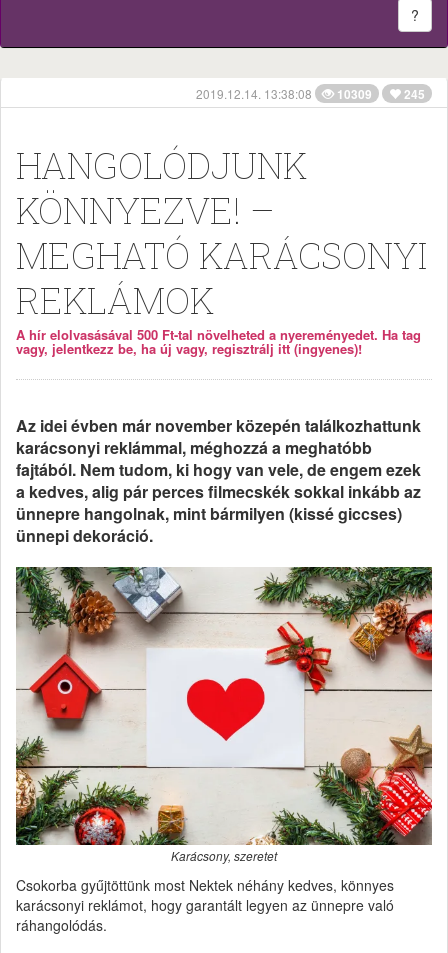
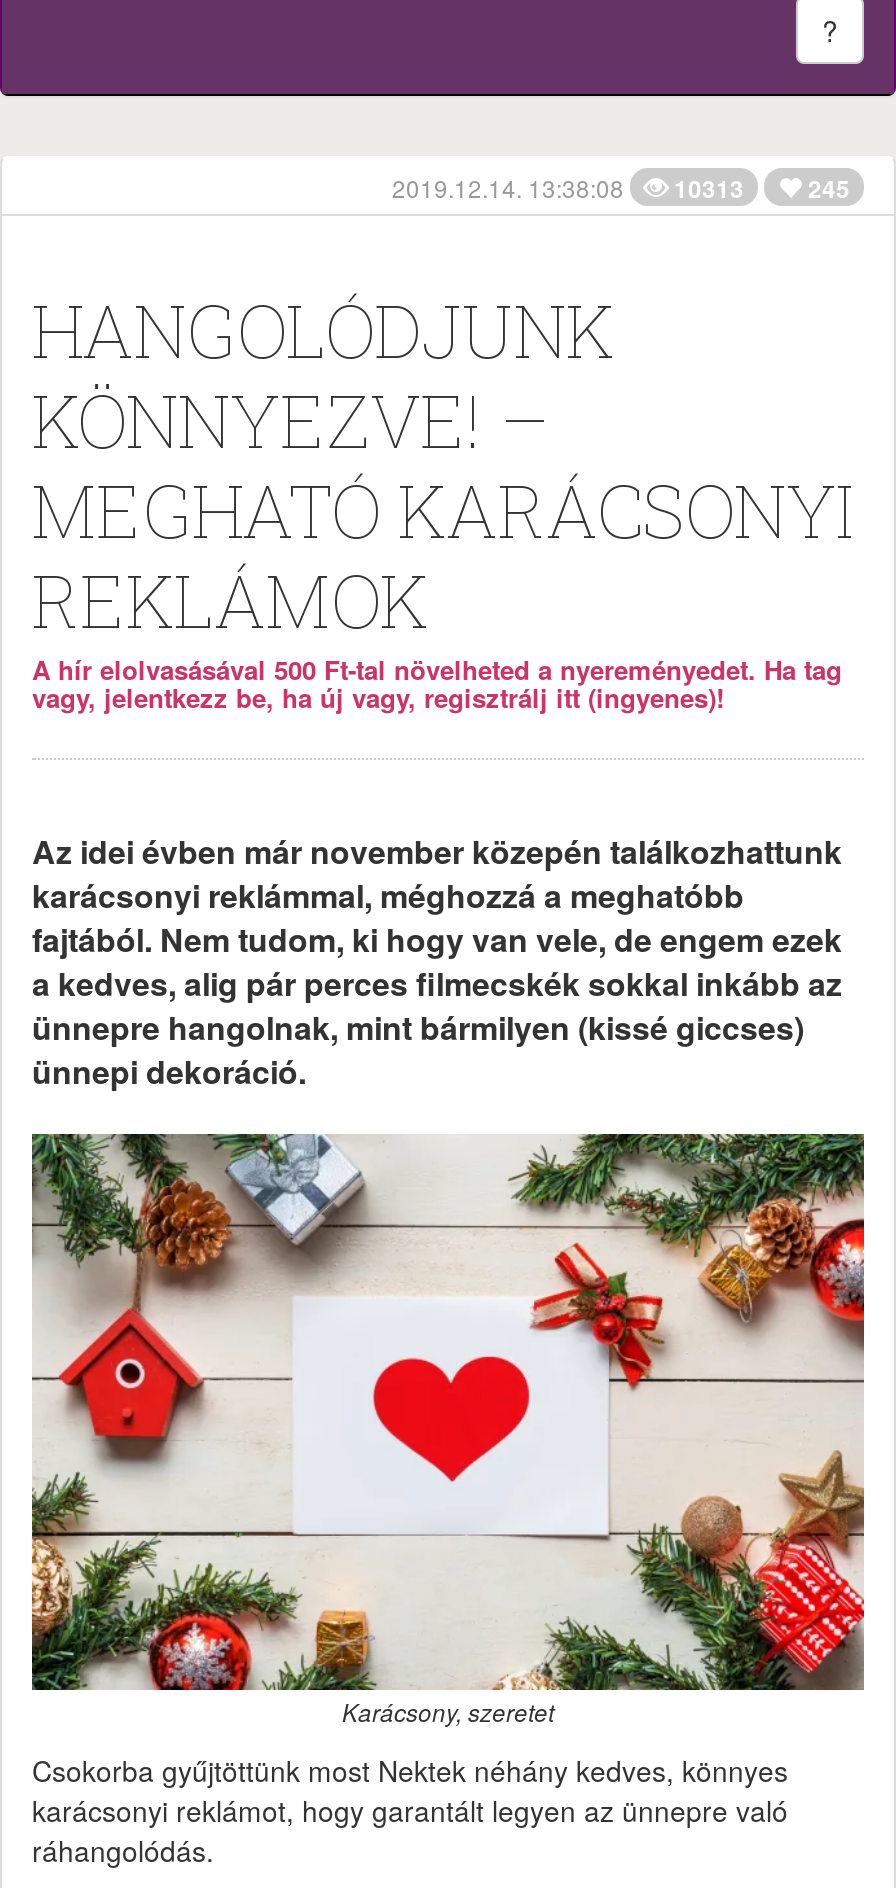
- 2019.12.14. 13:38:08 10309 245
+ 2019.12.14. 13:38:08 10313 245
